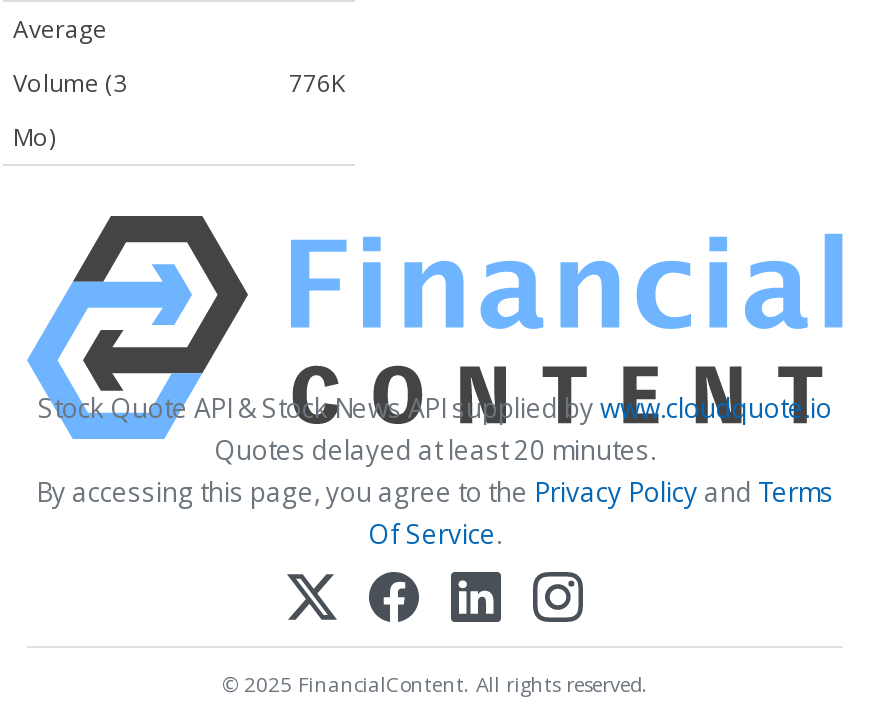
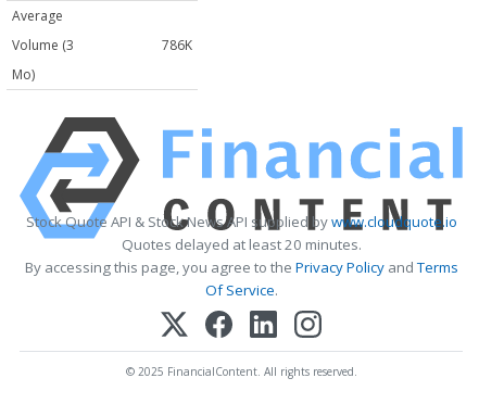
- 776K
+ 786K
